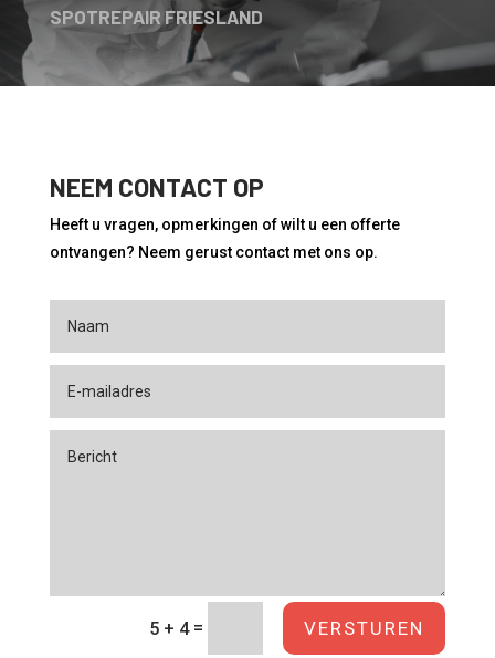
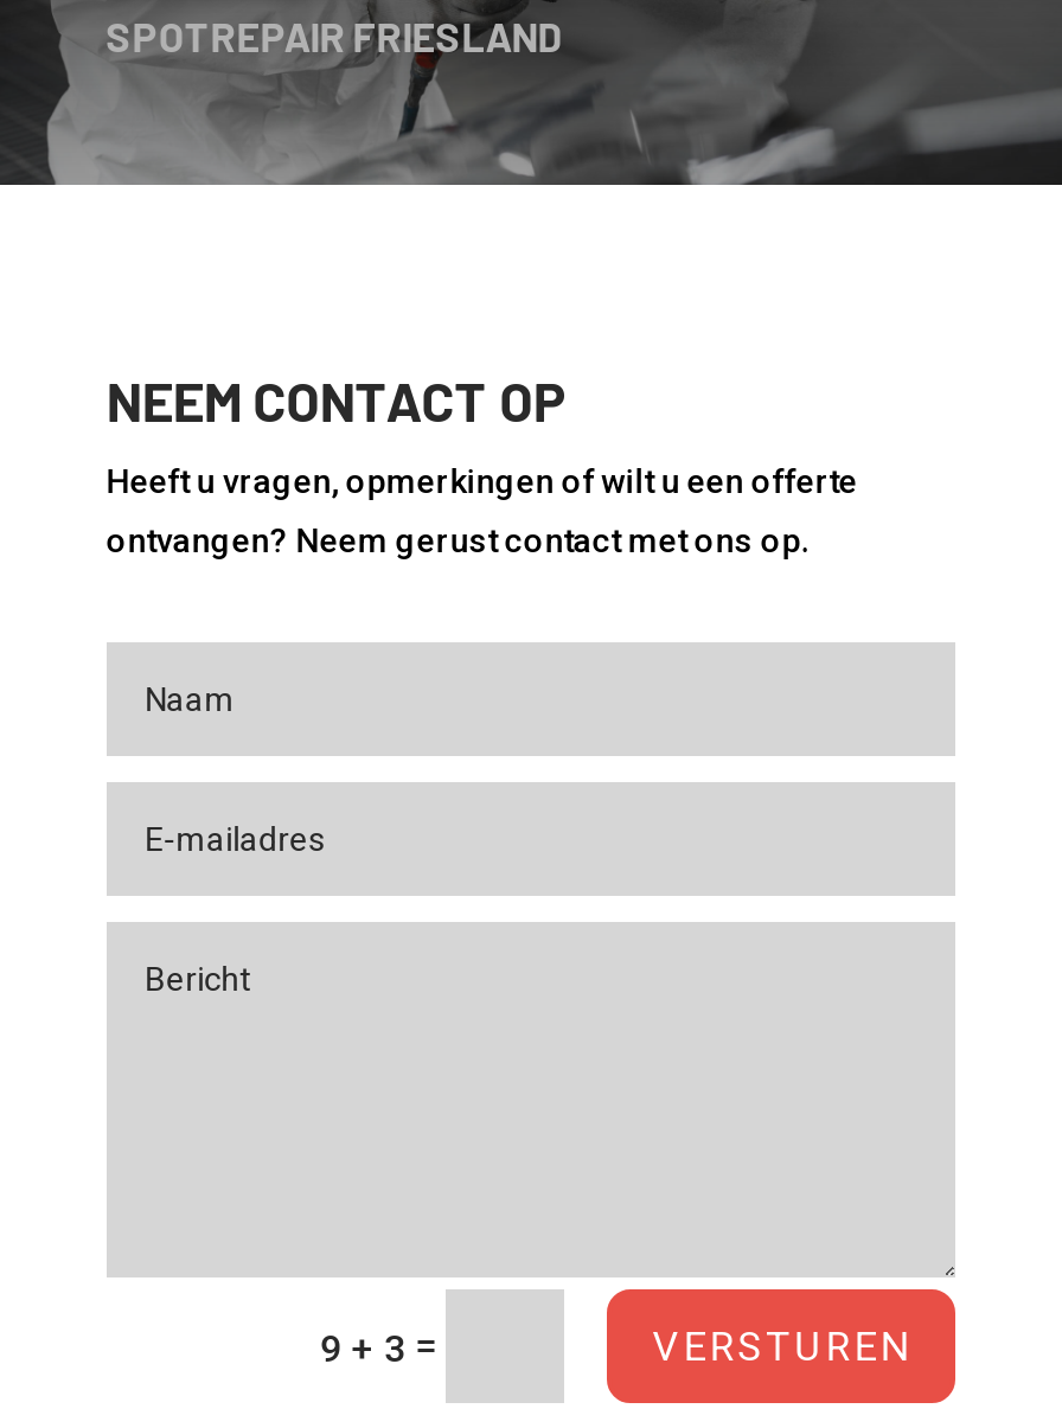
- 5 + 4 =
+ 9 + 3 =
